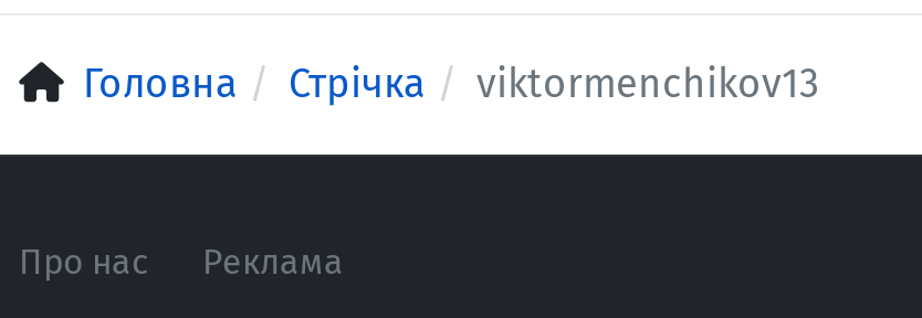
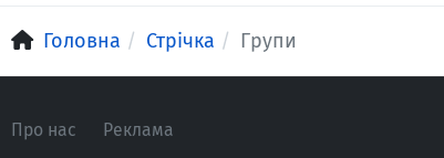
- viktormenchikov13
+ Групи
